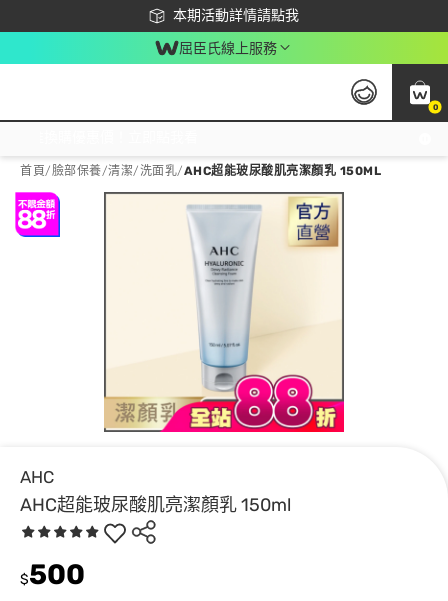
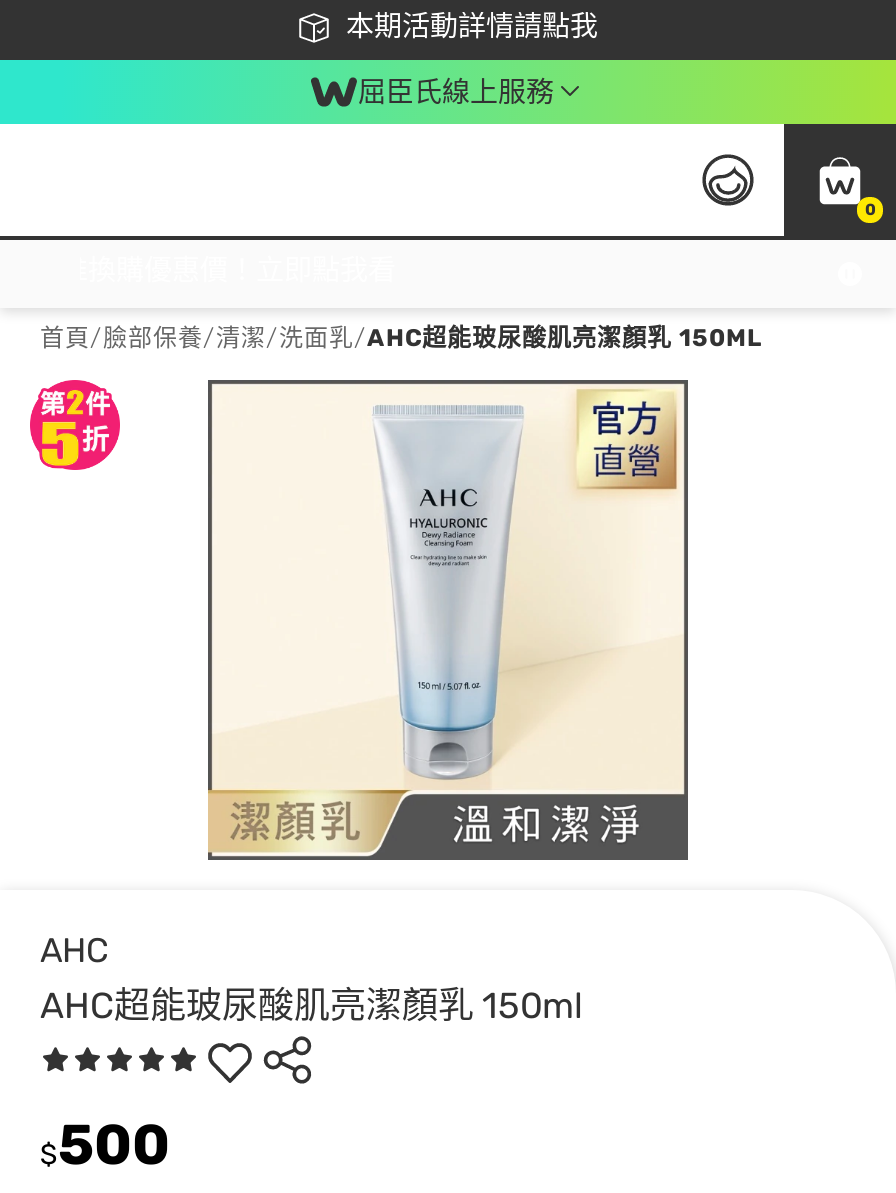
- [image]
+ [image]

- [image]
+ [image]
